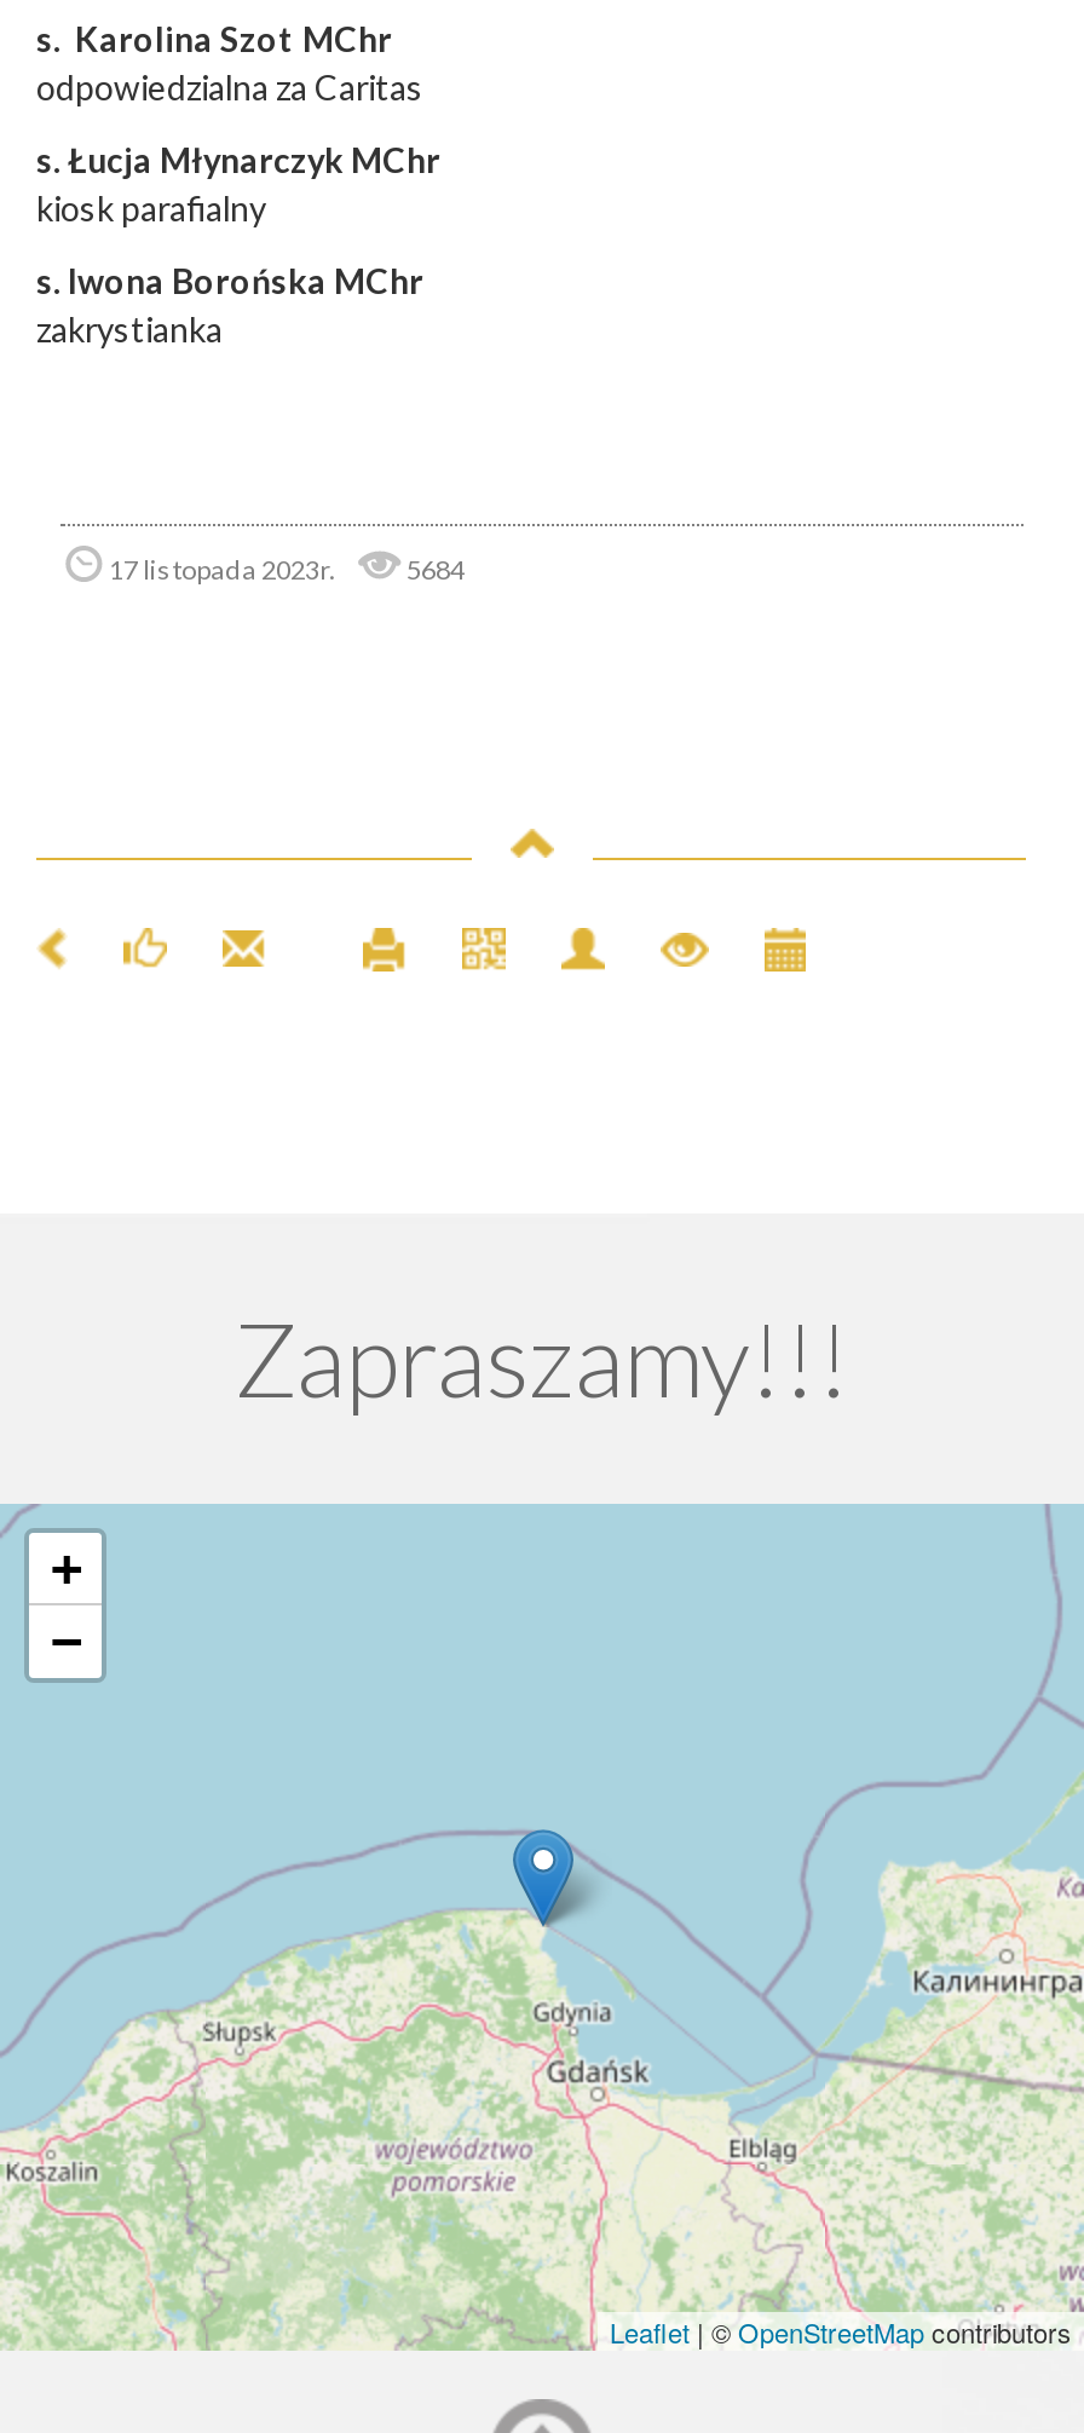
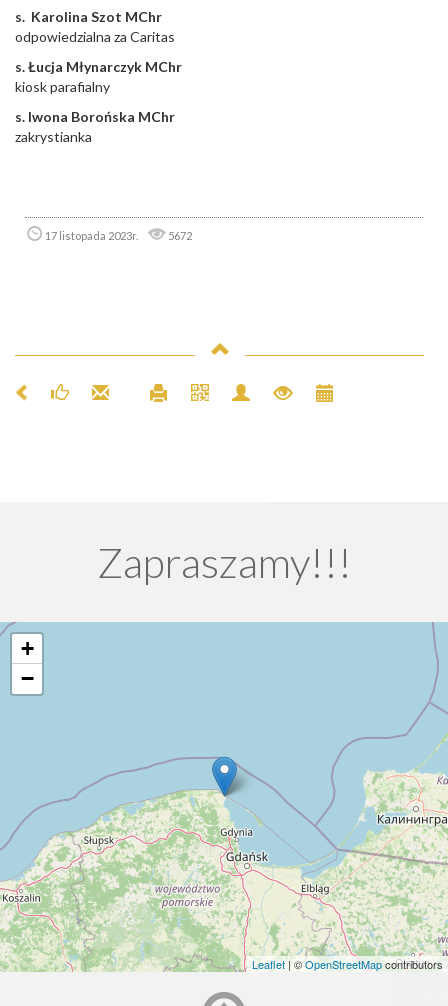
- 5684
+ 5672
